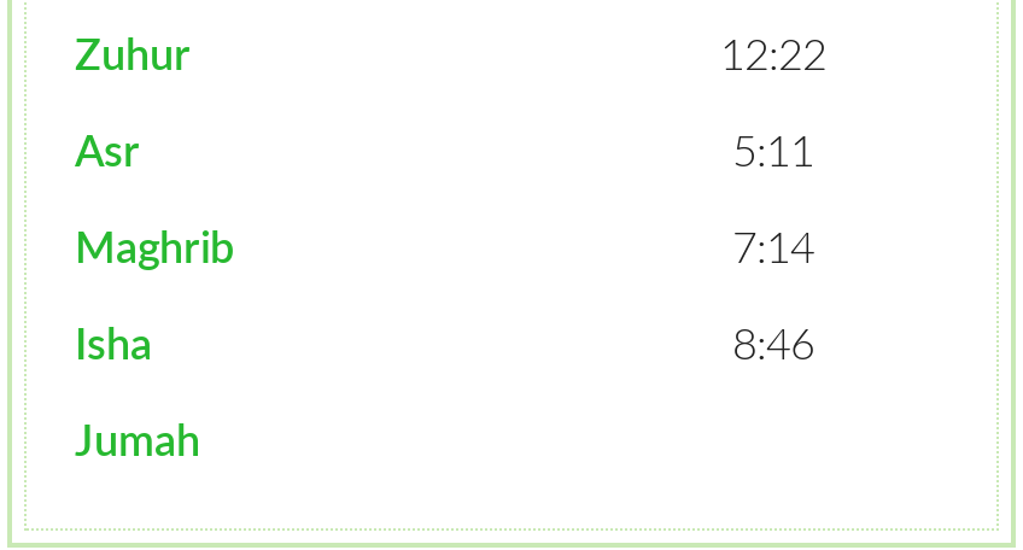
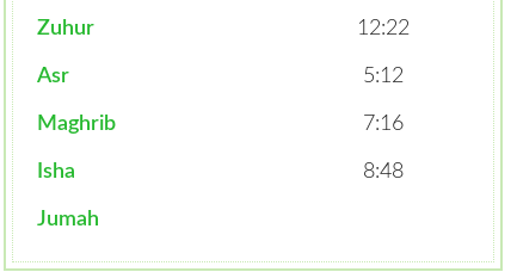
- 5:11
+ 5:12

- 7:14
+ 7:16

- 8:46
+ 8:48
